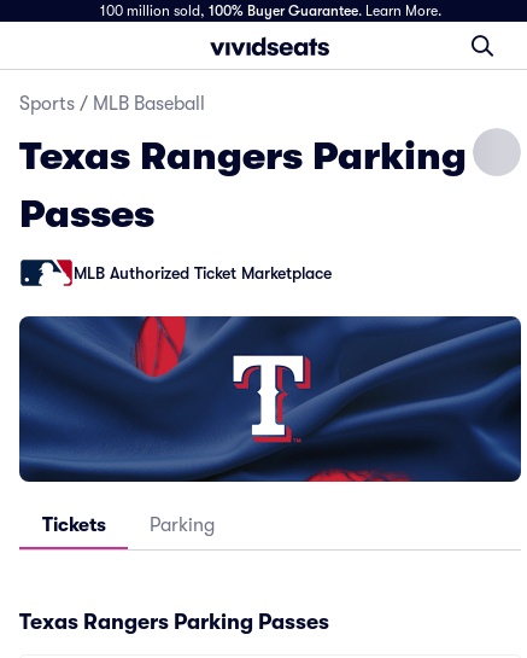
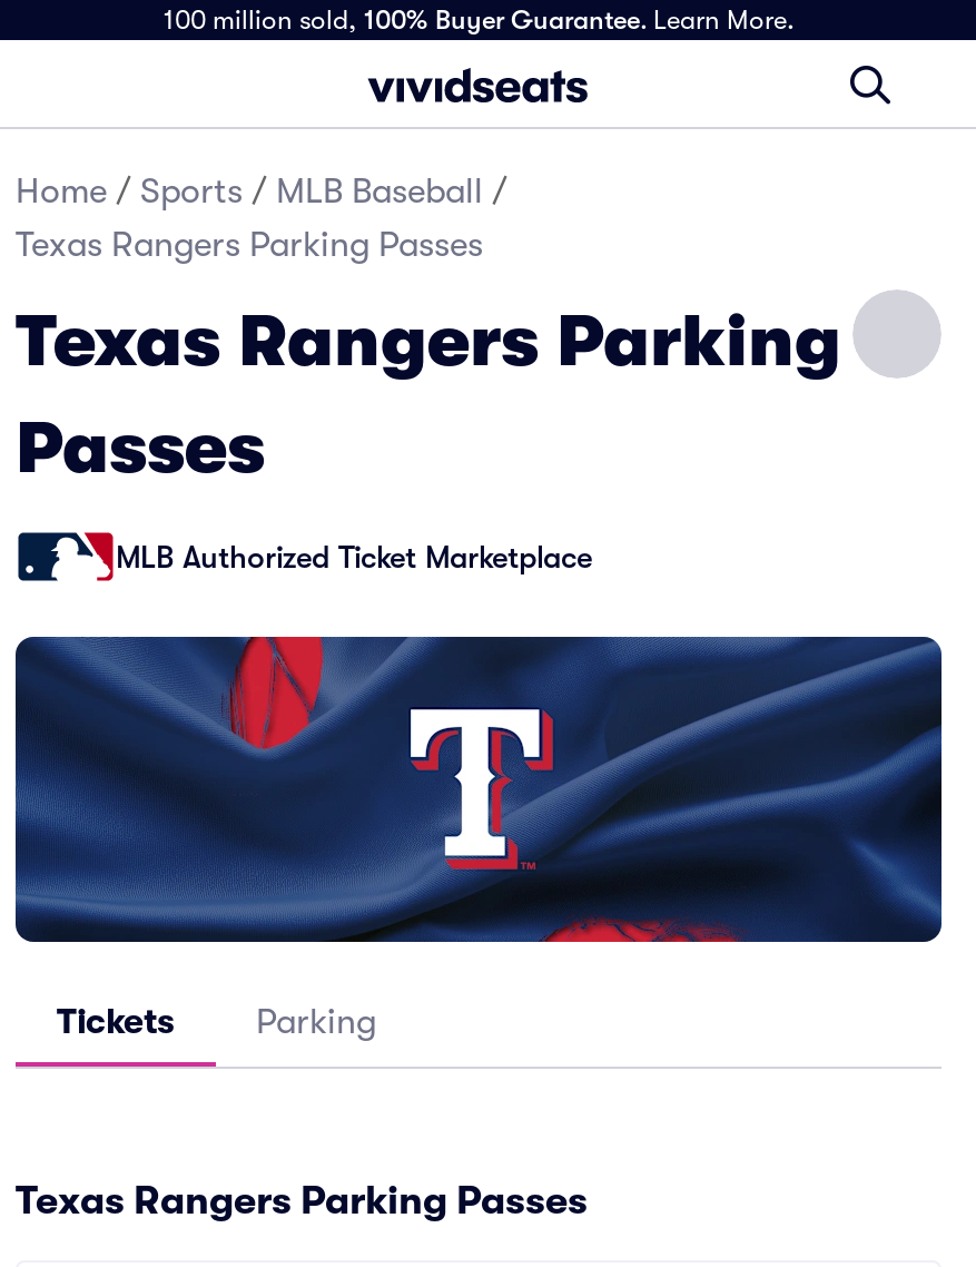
- Sports / MLB Baseball
+ Home / Sports / MLB Baseball /
+ Texas Rangers Parking Passes
